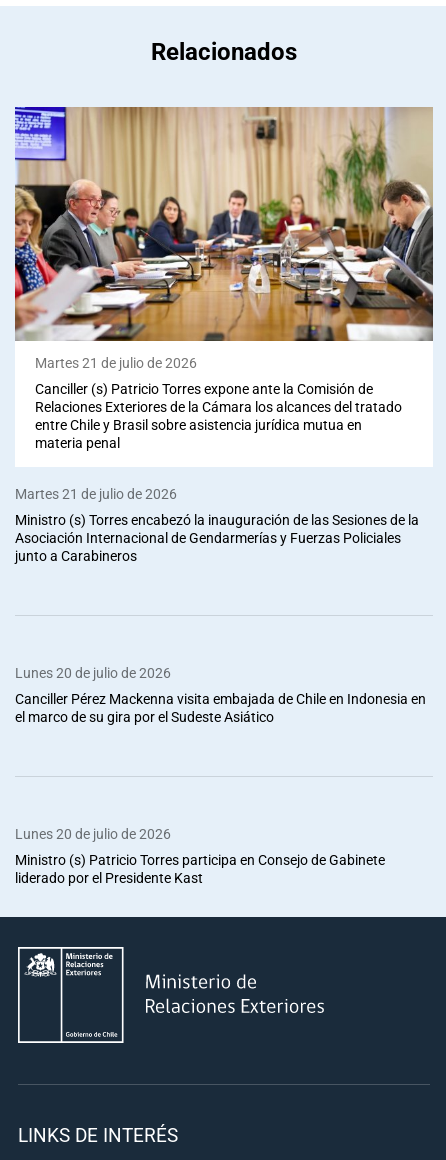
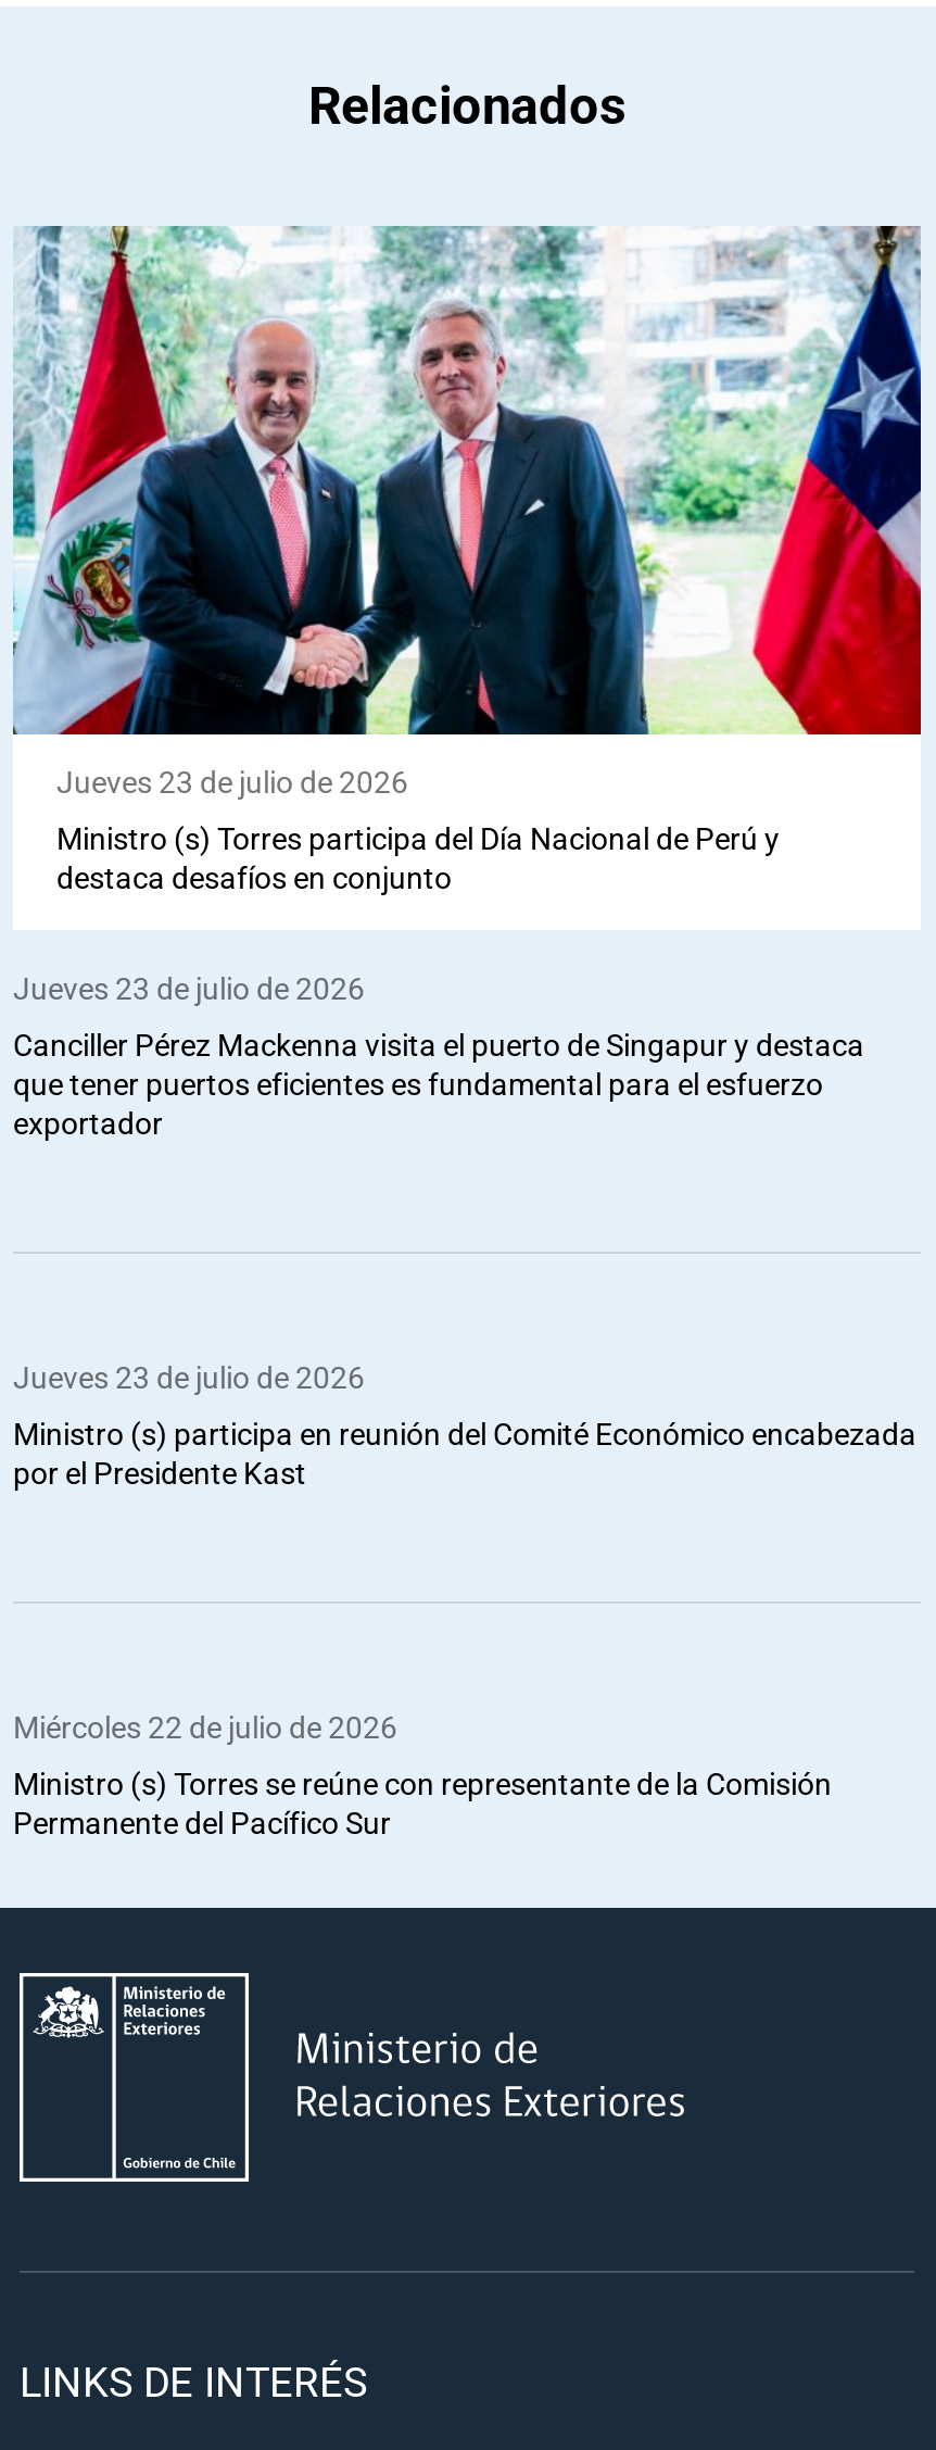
- [image]
- Martes 21 de julio de 2026
- Canciller (s) Patricio Torres expone ante la Comisión de
- Relaciones Exteriores de la Cámara los alcances del tratado
- entre Chile y Brasil sobre asistencia jurídica mutua en
- materia penal
+ [image]
+ Jueves 23 de julio de 2026
+ Ministro (s) Torres participa del Día Nacional de Perú y
+ destaca desafíos en conjunto

- Martes 21 de julio de 2026
- Ministro (s) Torres encabezó la inauguración de las Sesiones de la
- Asociación Internacional de Gendarmerías y Fuerzas Policiales
- junto a Carabineros
+ Jueves 23 de julio de 2026
+ Canciller Pérez Mackenna visita el puerto de Singapur y destaca
+ que tener puertos eficientes es fundamental para el esfuerzo
+ exportador

- Lunes 20 de julio de 2026
- Canciller Pérez Mackenna visita embajada de Chile en Indonesia en
- el marco de su gira por el Sudeste Asiático
+ Jueves 23 de julio de 2026
+ Ministro (s) participa en reunión del Comité Económico encabezada
+ por el Presidente Kast

- Lunes 20 de julio de 2026
- Ministro (s) Patricio Torres participa en Consejo de Gabinete
- liderado por el Presidente Kast
+ Miércoles 22 de julio de 2026
+ Ministro (s) Torres se reúne con representante de la Comisión
+ Permanente del Pacífico Sur
